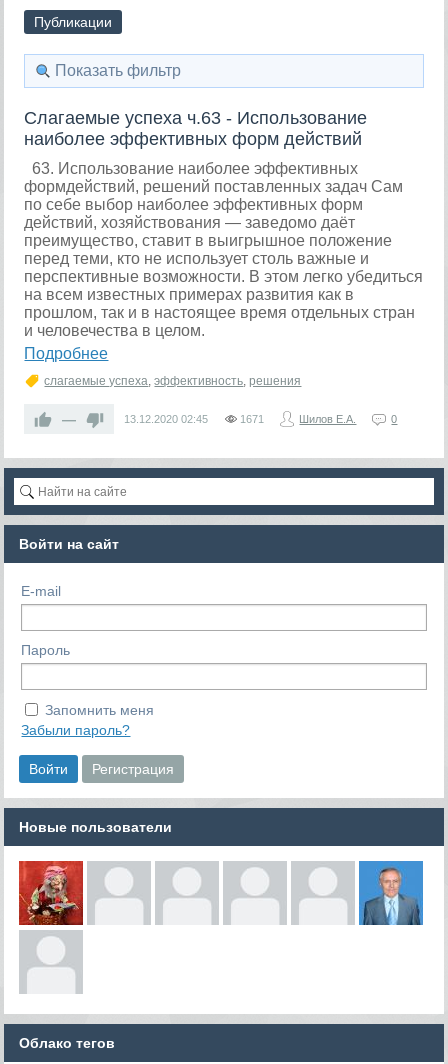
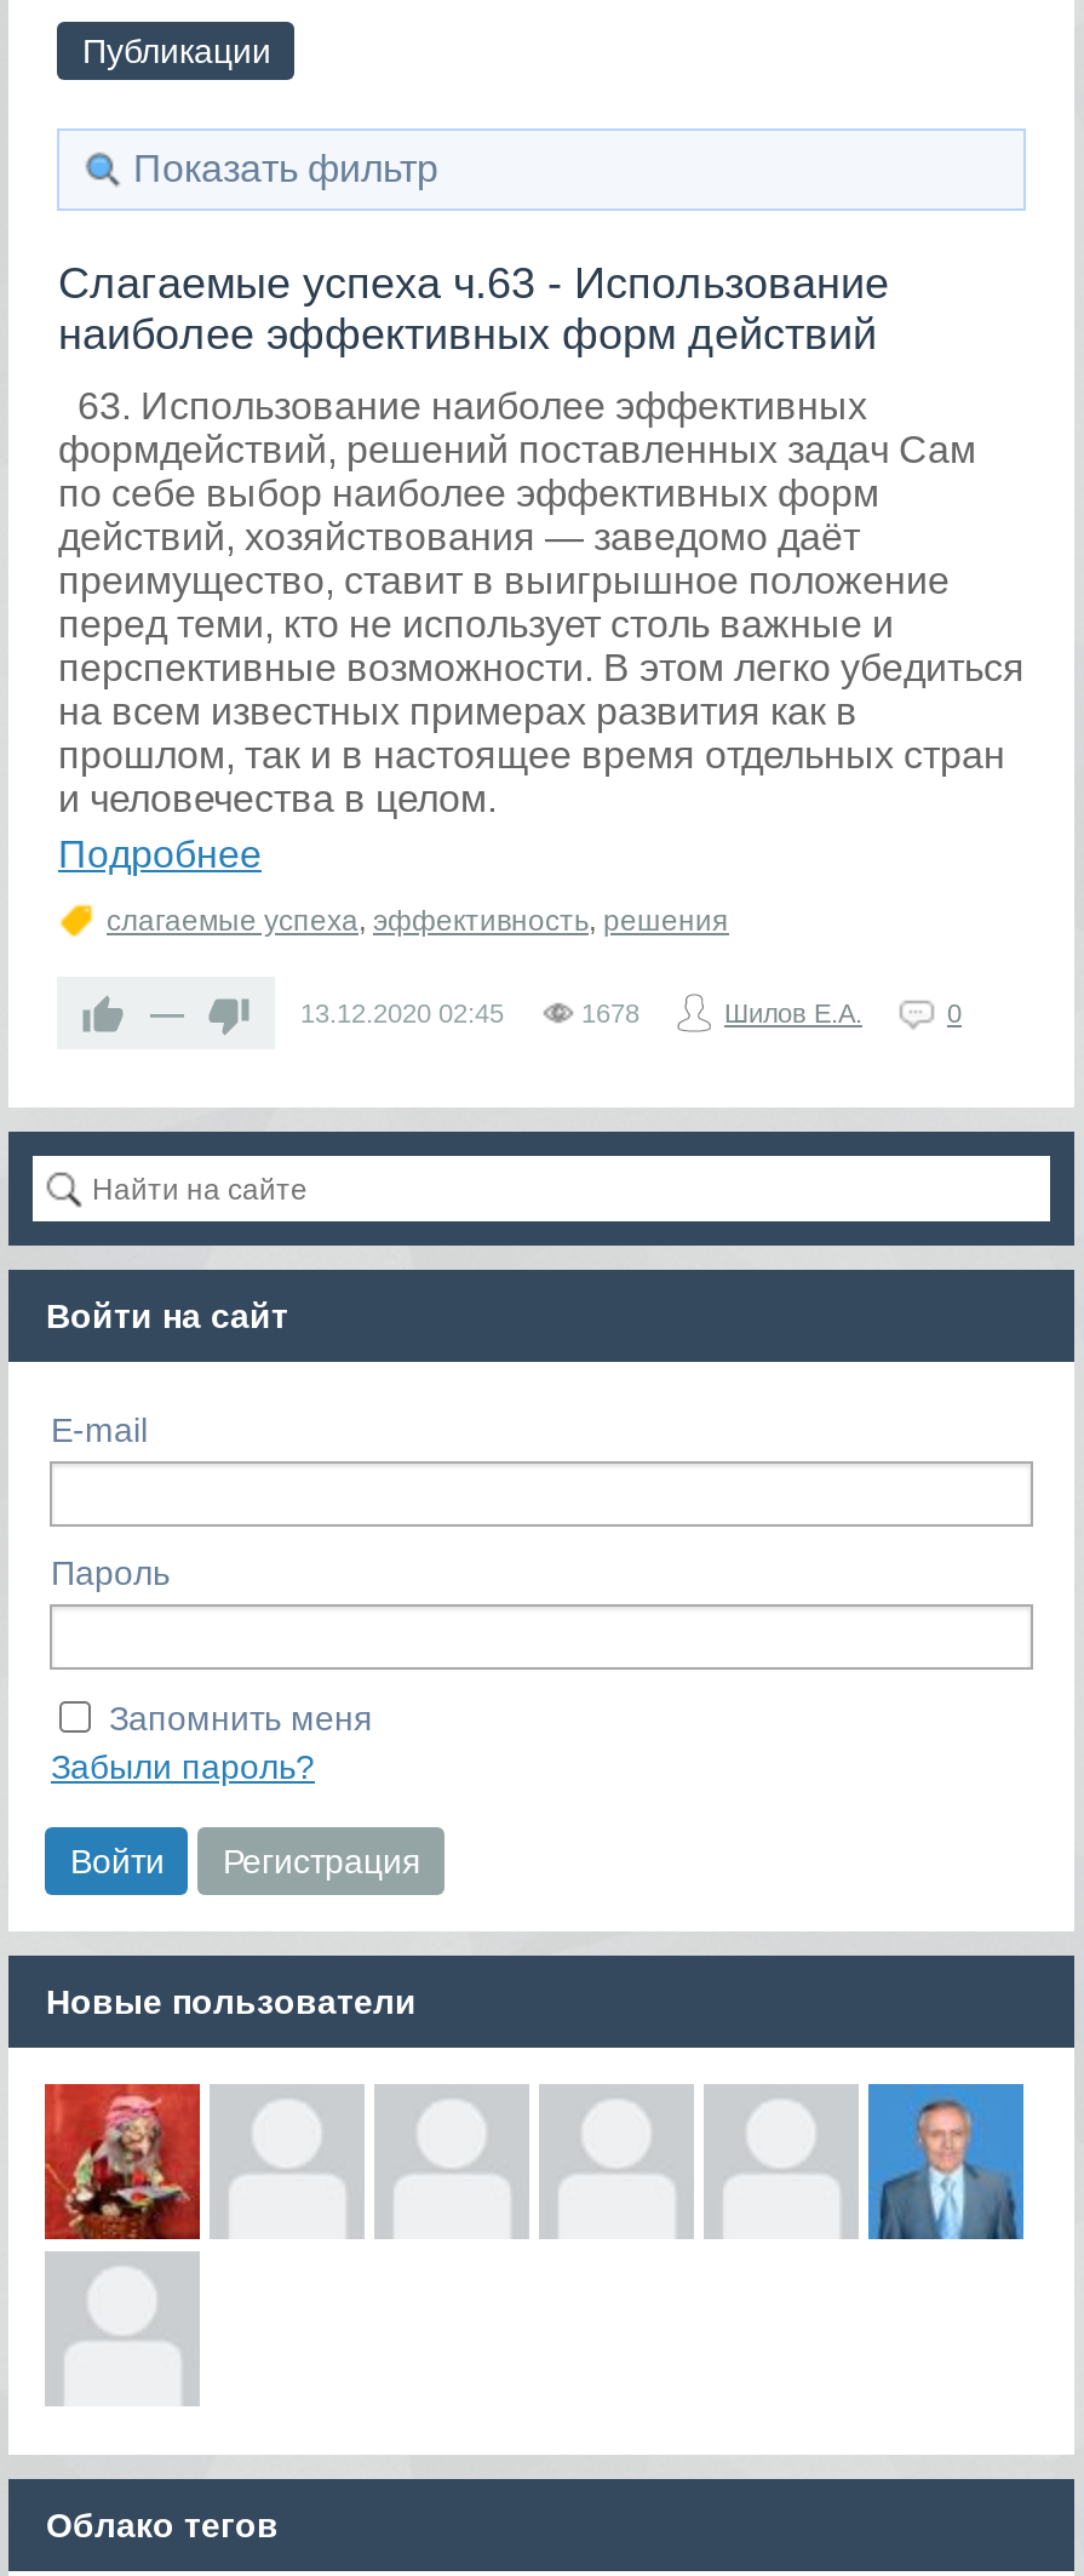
- 1671
+ 1678
